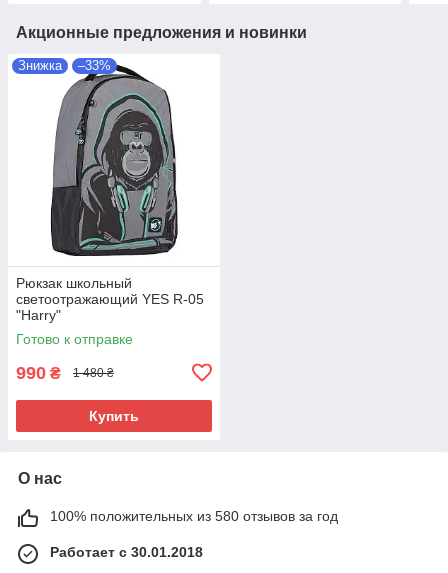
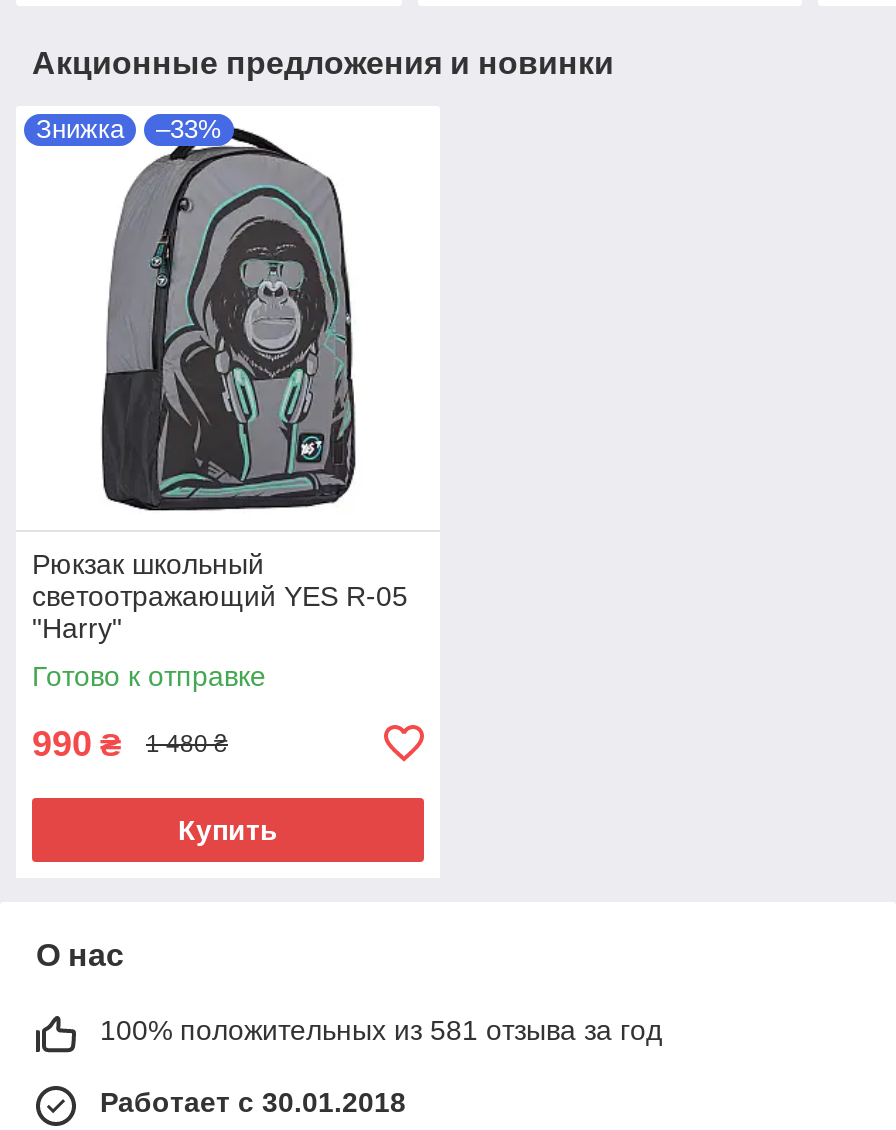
- 100% положительных из 580 отзывов за год
+ 100% положительных из 581 отзыва за год
